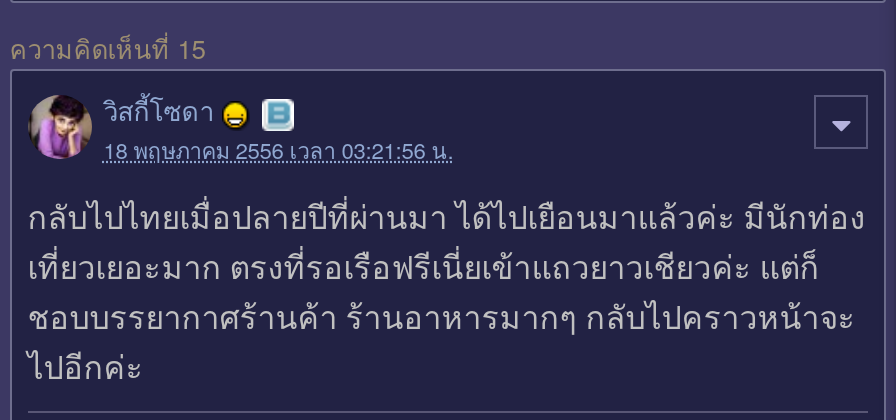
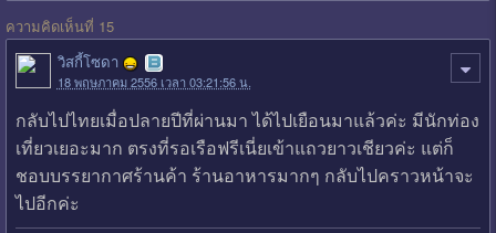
- [image]
+ [image]
